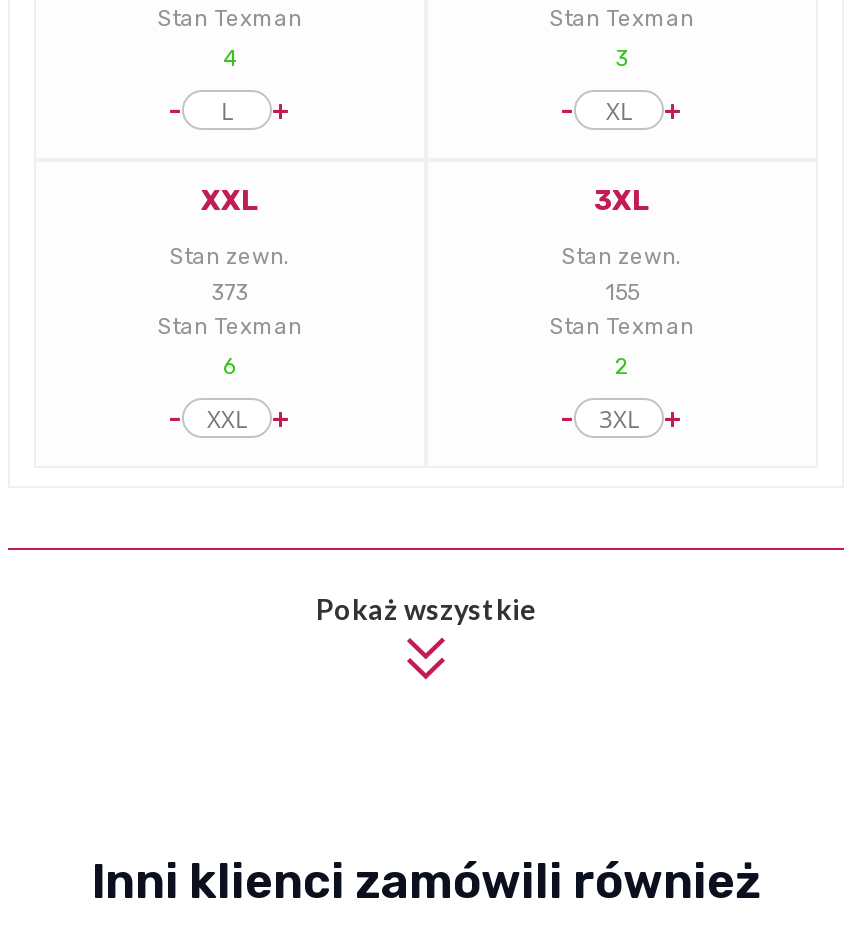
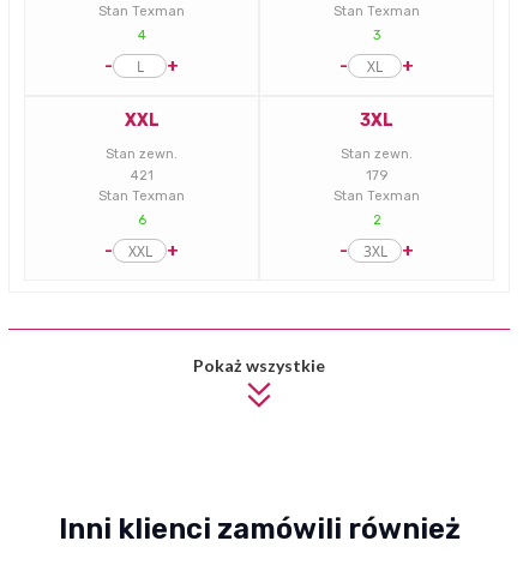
- 373
+ 421

- 155
+ 179
